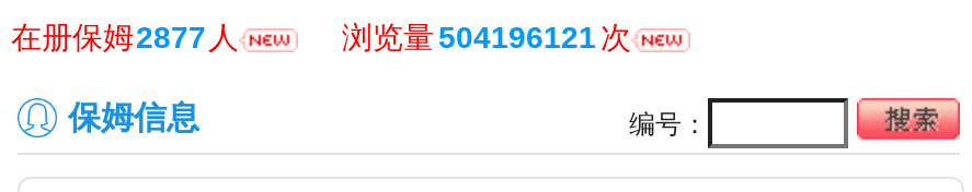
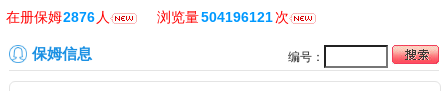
- 在册保姆2877人 浏览量 504196121 次
+ 在册保姆2876人 浏览量 504196121 次
